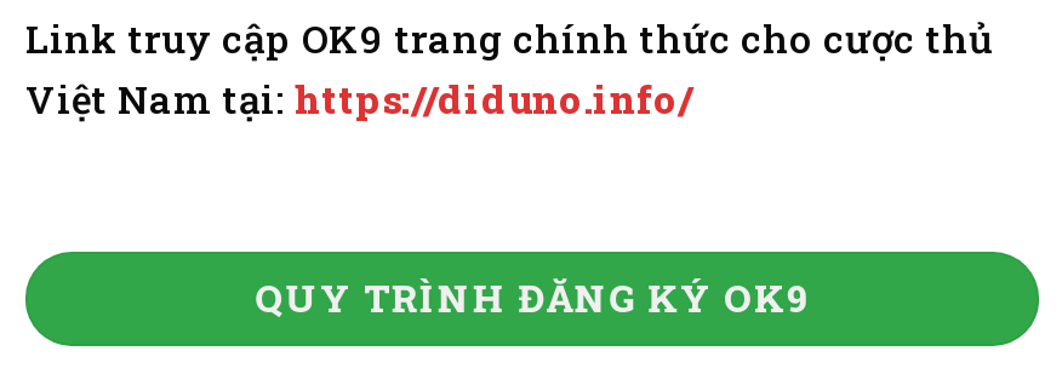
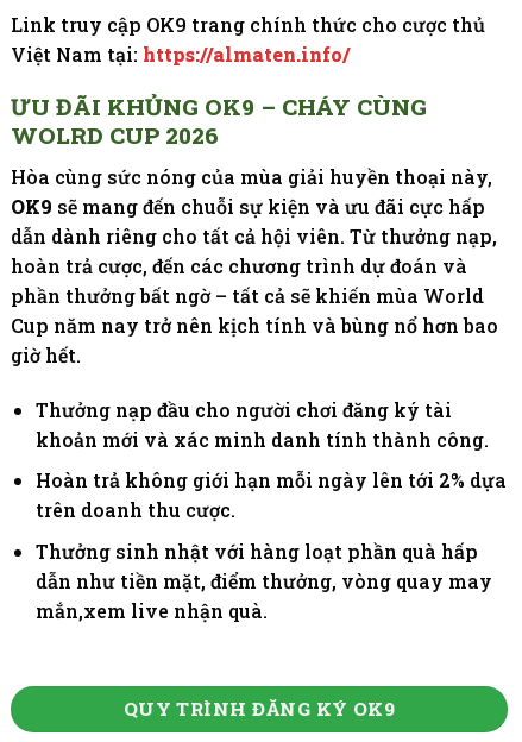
- Việt Nam tại: https://diduno.info/
+ Việt Nam tại: https://almaten.info/
+ ƯU ĐÃI KHỦNG OK9 – CHÁY CÙNG
+ WOLRD CUP 2026
+ Hòa cùng sức nóng của mùa giải huyền thoại này,
+ OK9 sẽ mang đến chuỗi sự kiện và ưu đãi cực hấp
+ dẫn dành riêng cho tất cả hội viên. Từ thưởng nạp,
+ hoàn trả cược, đến các chương trình dự đoán và
+ phần thưởng bất ngờ – tất cả sẽ khiến mùa World
+ Cup năm nay trở nên kịch tính và bùng nổ hơn bao
+ giờ hết.
+ Thưởng nạp đầu cho người chơi đăng ký tài
+ khoản mới và xác minh danh tính thành công.
+ Hoàn trả không giới hạn mỗi ngày lên tới 2% dựa
+ trên doanh thu cược.
+ Thưởng sinh nhật với hàng loạt phần quà hấp
+ dẫn như tiền mặt, điểm thưởng, vòng quay may
+ mắn,xem live nhận quà.
